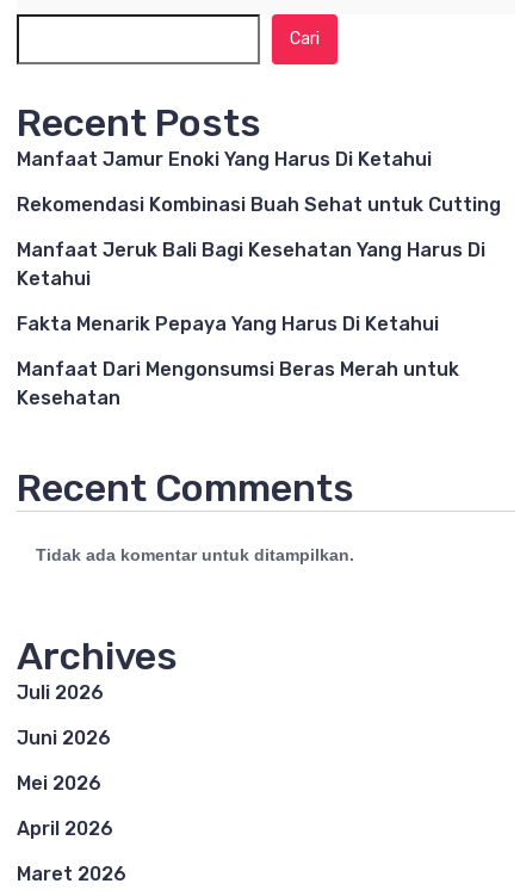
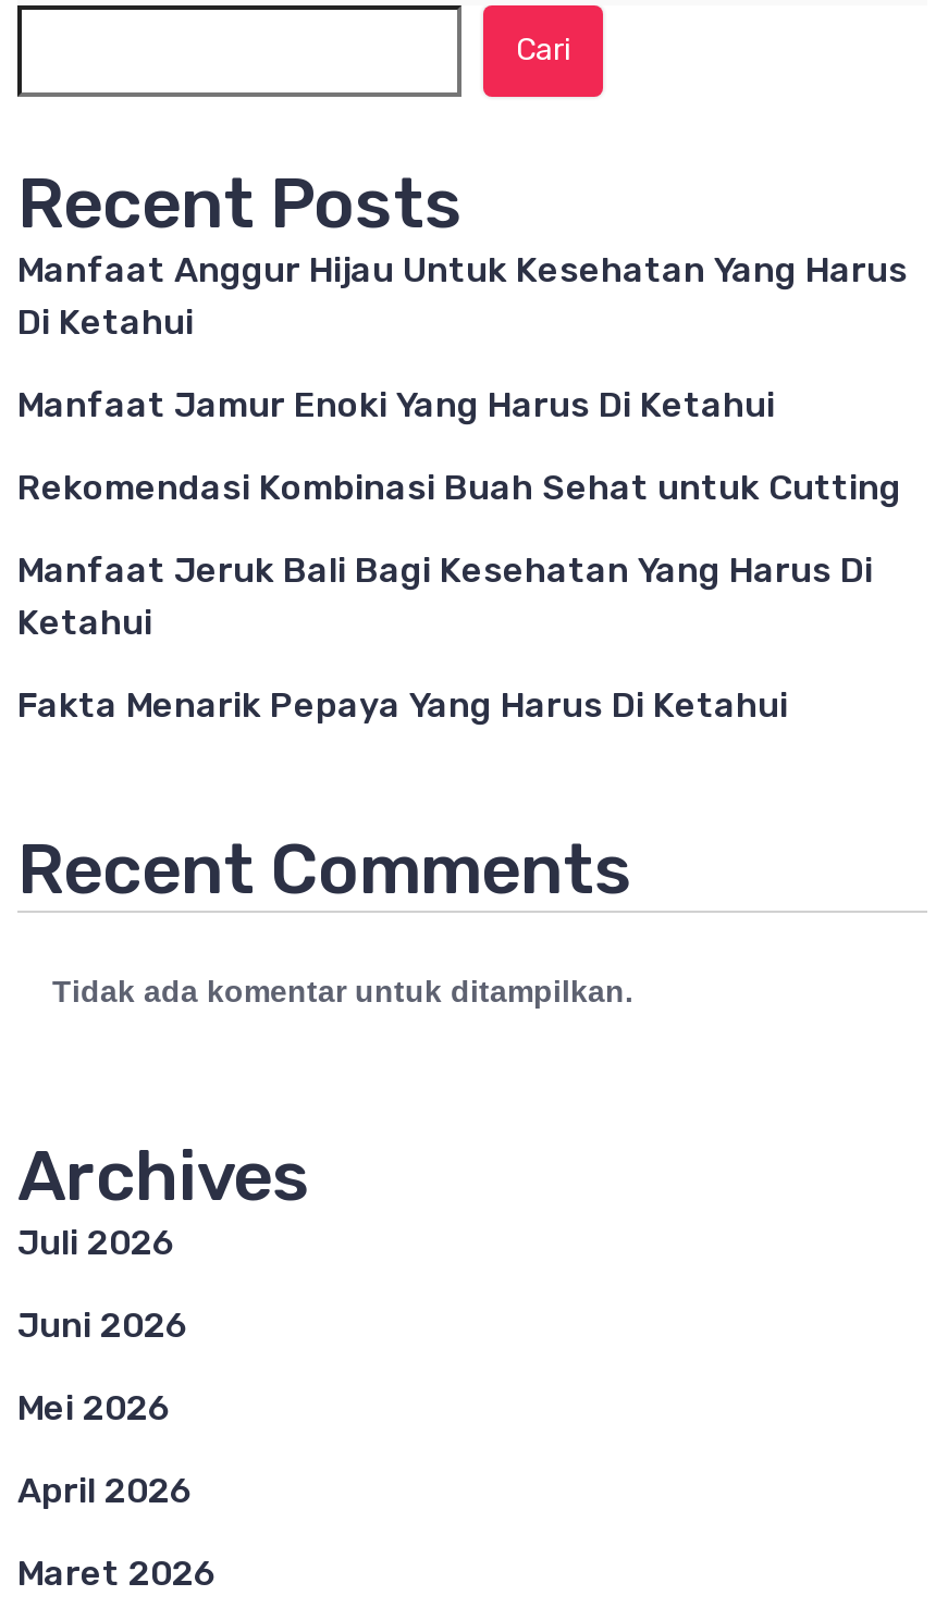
+ Manfaat Anggur Hijau Untuk Kesehatan Yang Harus
+ Di Ketahui

moved down: Manfaat Jamur Enoki Yang Harus Di Ketahui | Rekomendasi Kombinasi Buah Sehat untuk Cutting | Manfaat Jeruk Bali Bagi Kesehatan Yang Harus Di | Ketahui | Fakta Menarik Pepaya Yang Harus Di Ketahui

- Manfaat Dari Mengonsumsi Beras Merah untuk
- Kesehatan
